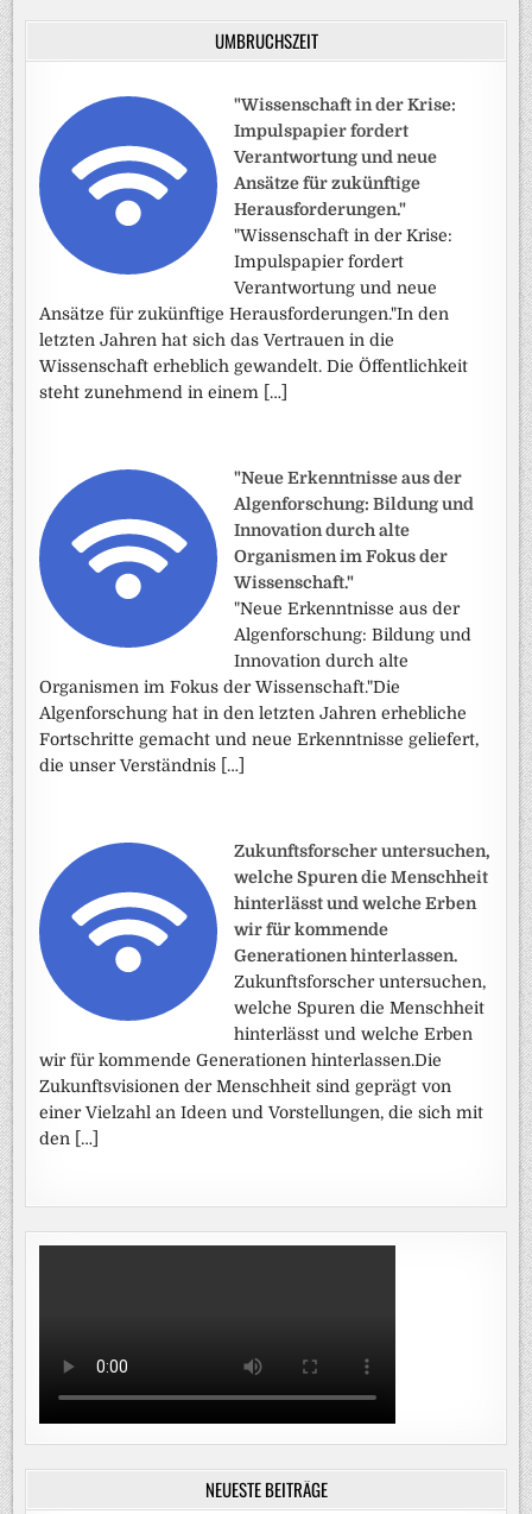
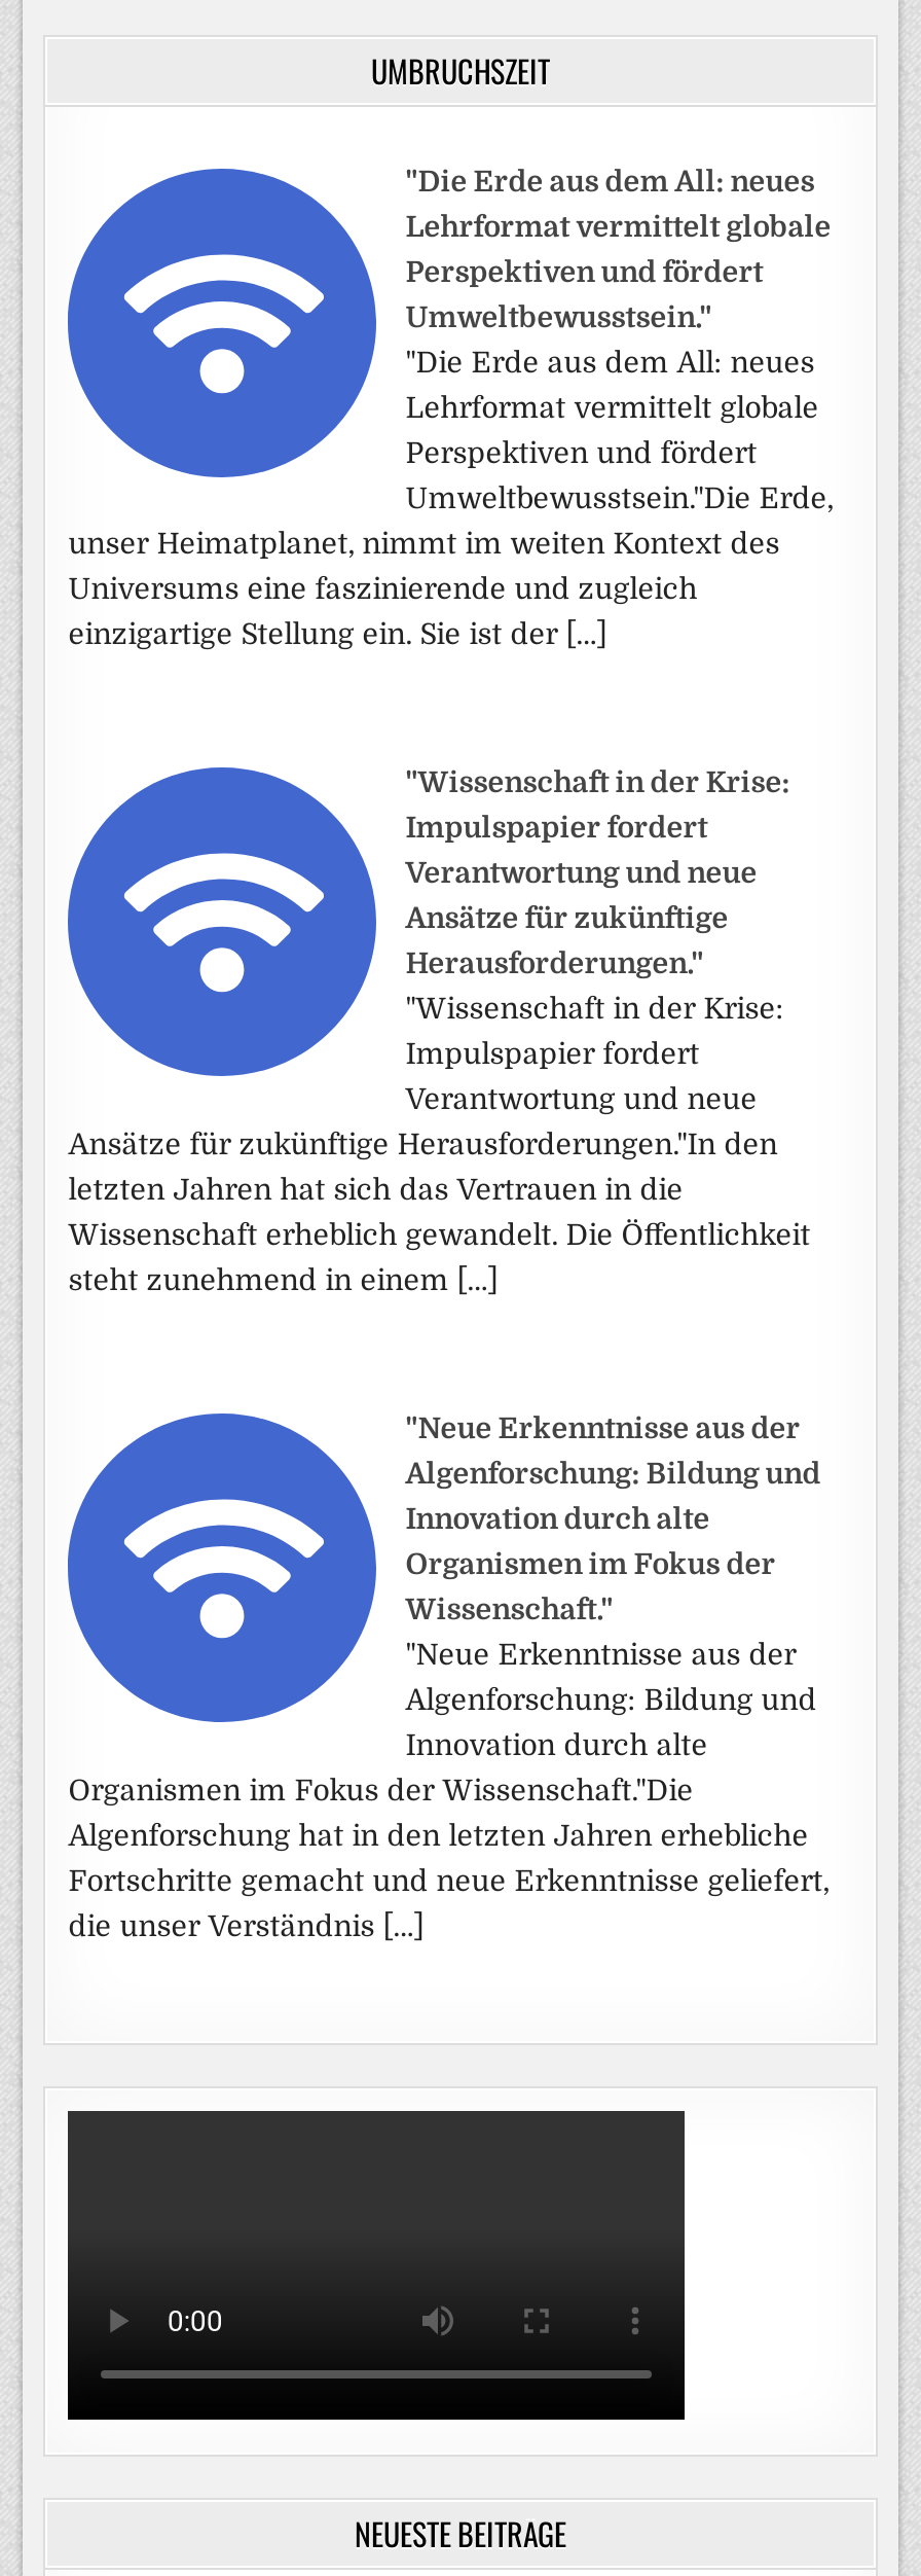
+ "Die Erde aus dem All: neues
+ Lehrformat vermittelt globale
+ Perspektiven und fördert
+ Umweltbewusstsein."
+ "Die Erde aus dem All: neues
+ Lehrformat vermittelt globale
+ Perspektiven und fördert
+ Umweltbewusstsein."Die Erde,
+ unser Heimatplanet, nimmt im weiten Kontext des
+ Universums eine faszinierende und zugleich
+ einzigartige Stellung ein. Sie ist der […]

moved down: "Wissenschaft in der Krise: | Impulspapier fordert | Verantwortung und neue | ... | Fortschritte gemacht und neue Erkenntnisse geliefert, | die unser Verständnis […]

- Zukunftsforscher untersuchen,
- welche Spuren die Menschheit
- hinterlässt und welche Erben
- wir für kommende
- Generationen hinterlassen.
- Zukunftsforscher untersuchen,
- welche Spuren die Menschheit
- hinterlässt und welche Erben
- wir für kommende Generationen hinterlassen.Die
- Zukunftsvisionen der Menschheit sind geprägt von
- einer Vielzahl an Ideen und Vorstellungen, die sich mit
- den […]
